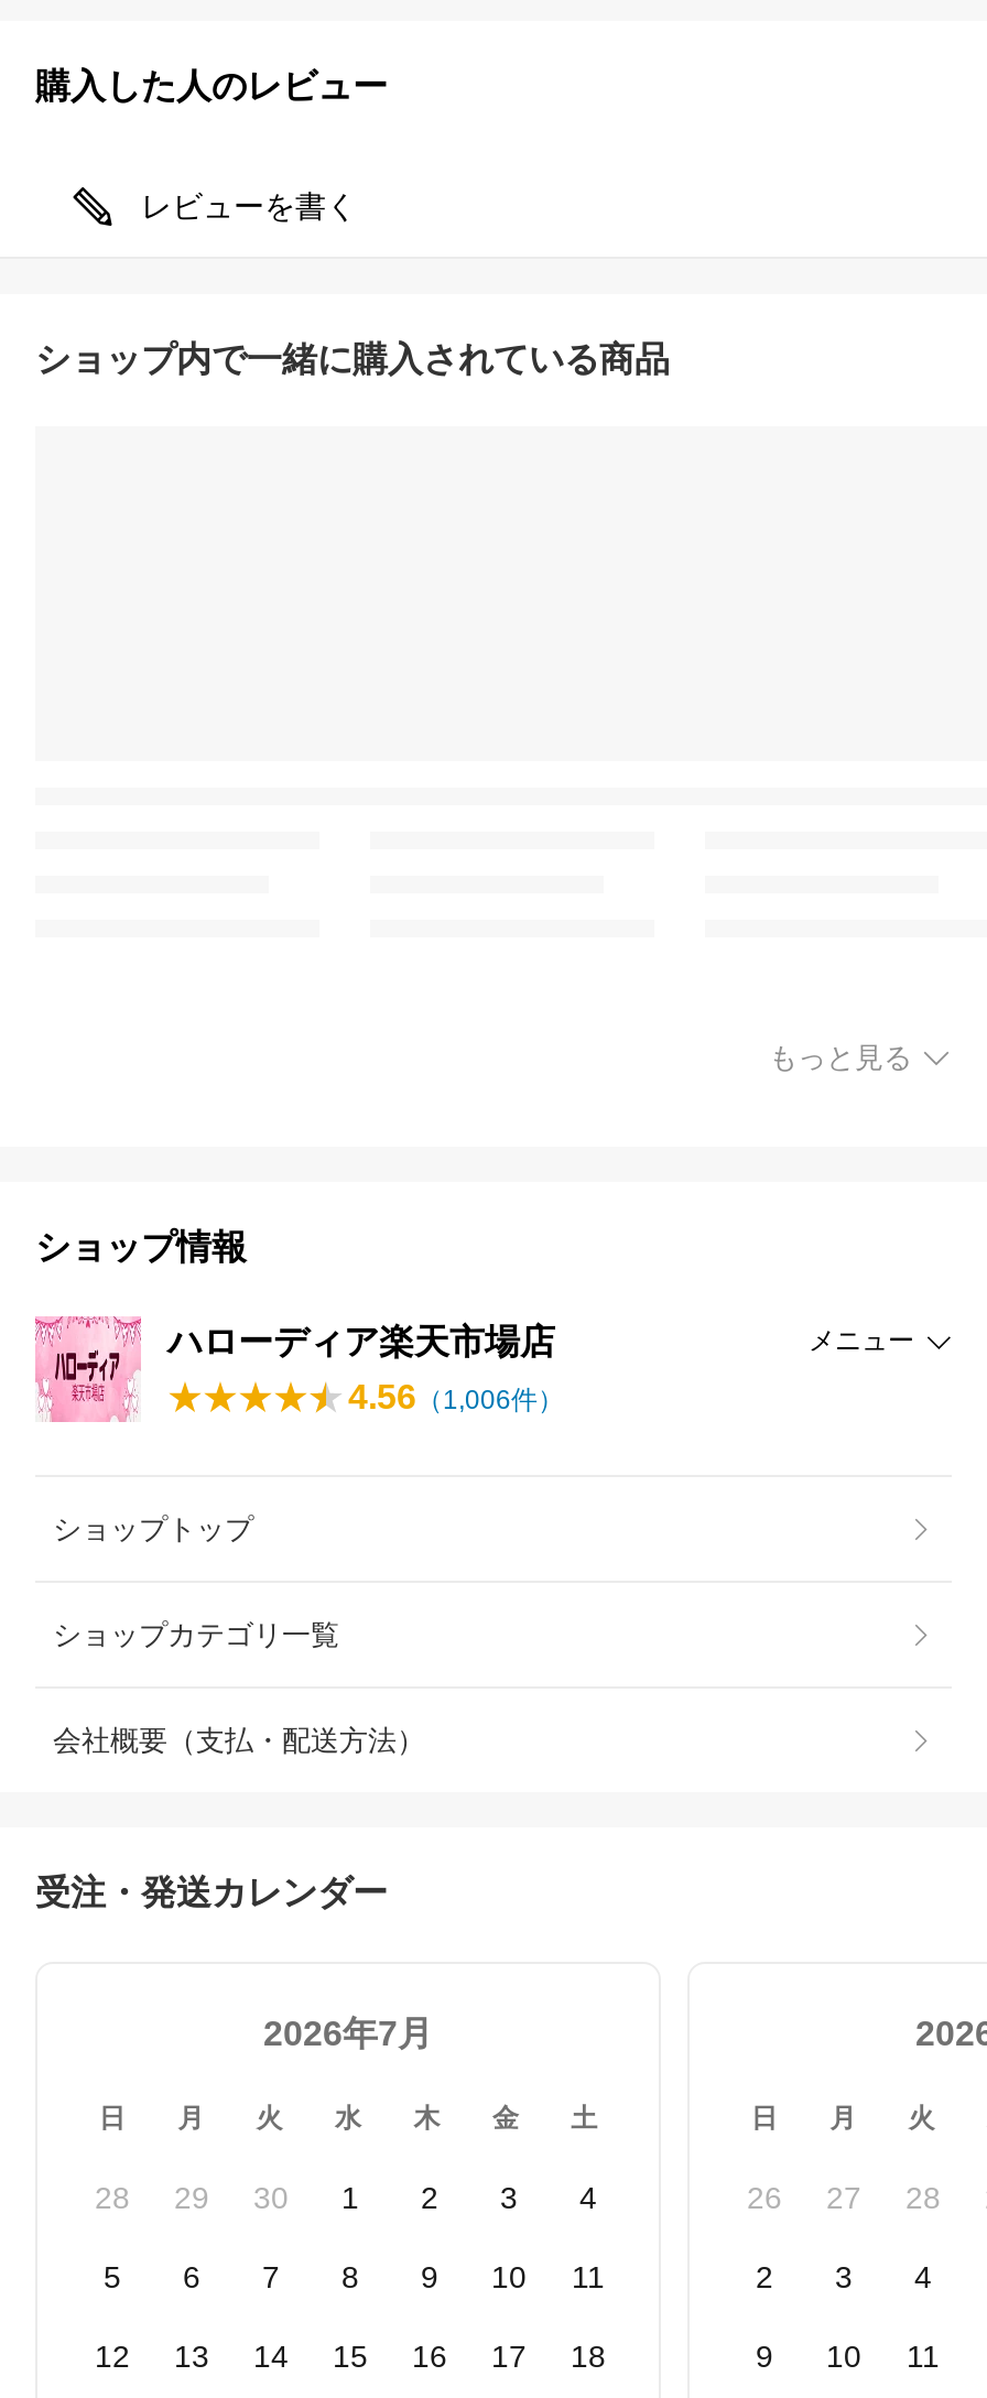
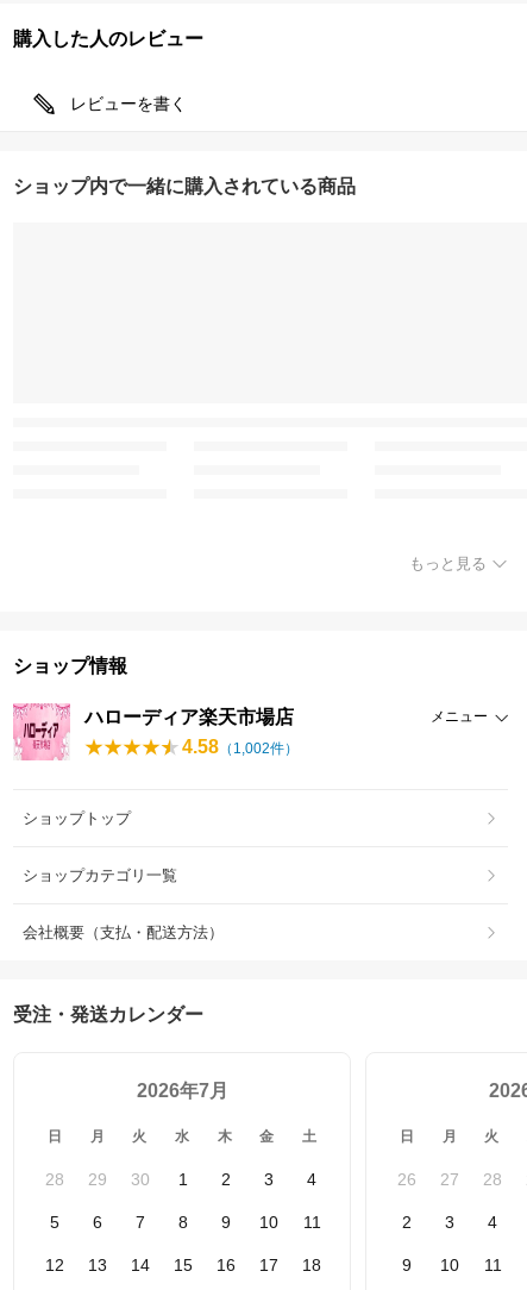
- 4.56（1,006件）
+ 4.58（1,002件）
